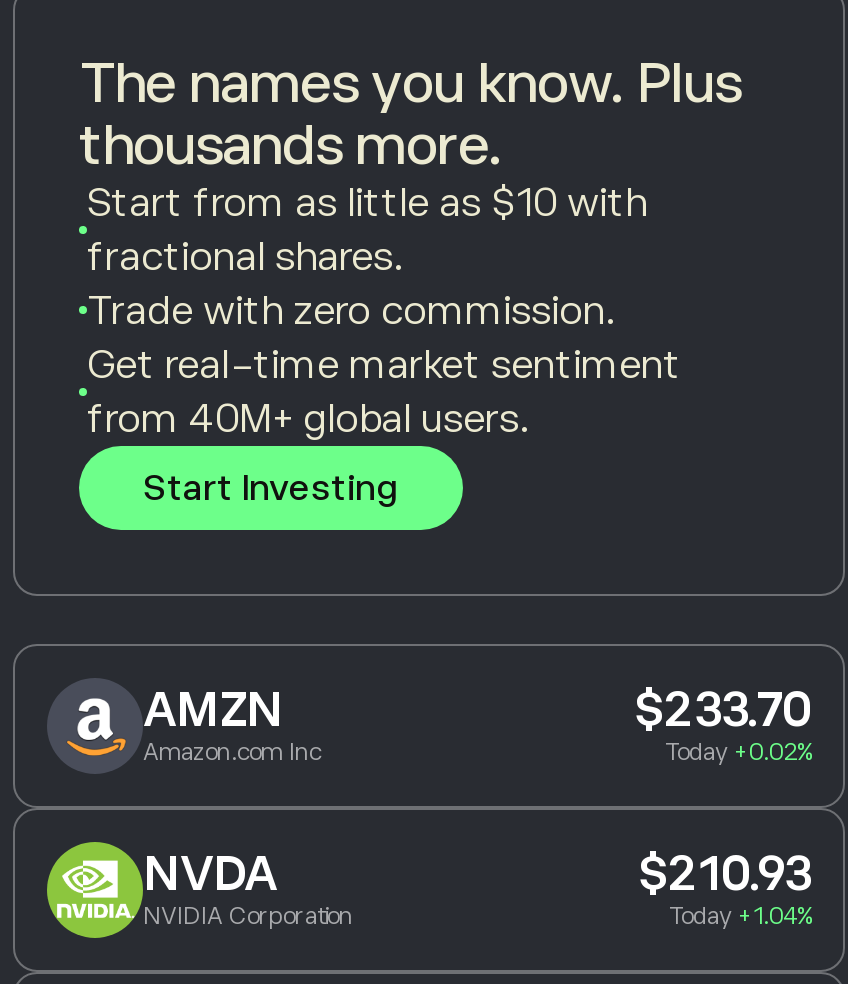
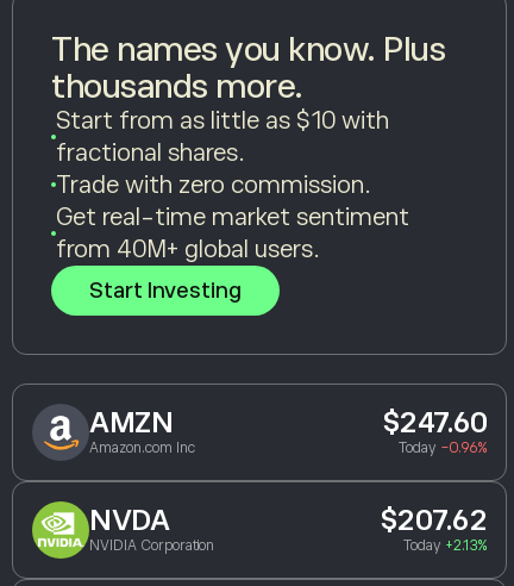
- $233.70
+ $247.60

- Today +0.02%
+ Today -0.96%

- $210.93
+ $207.62

- Today +1.04%
+ Today +2.13%
